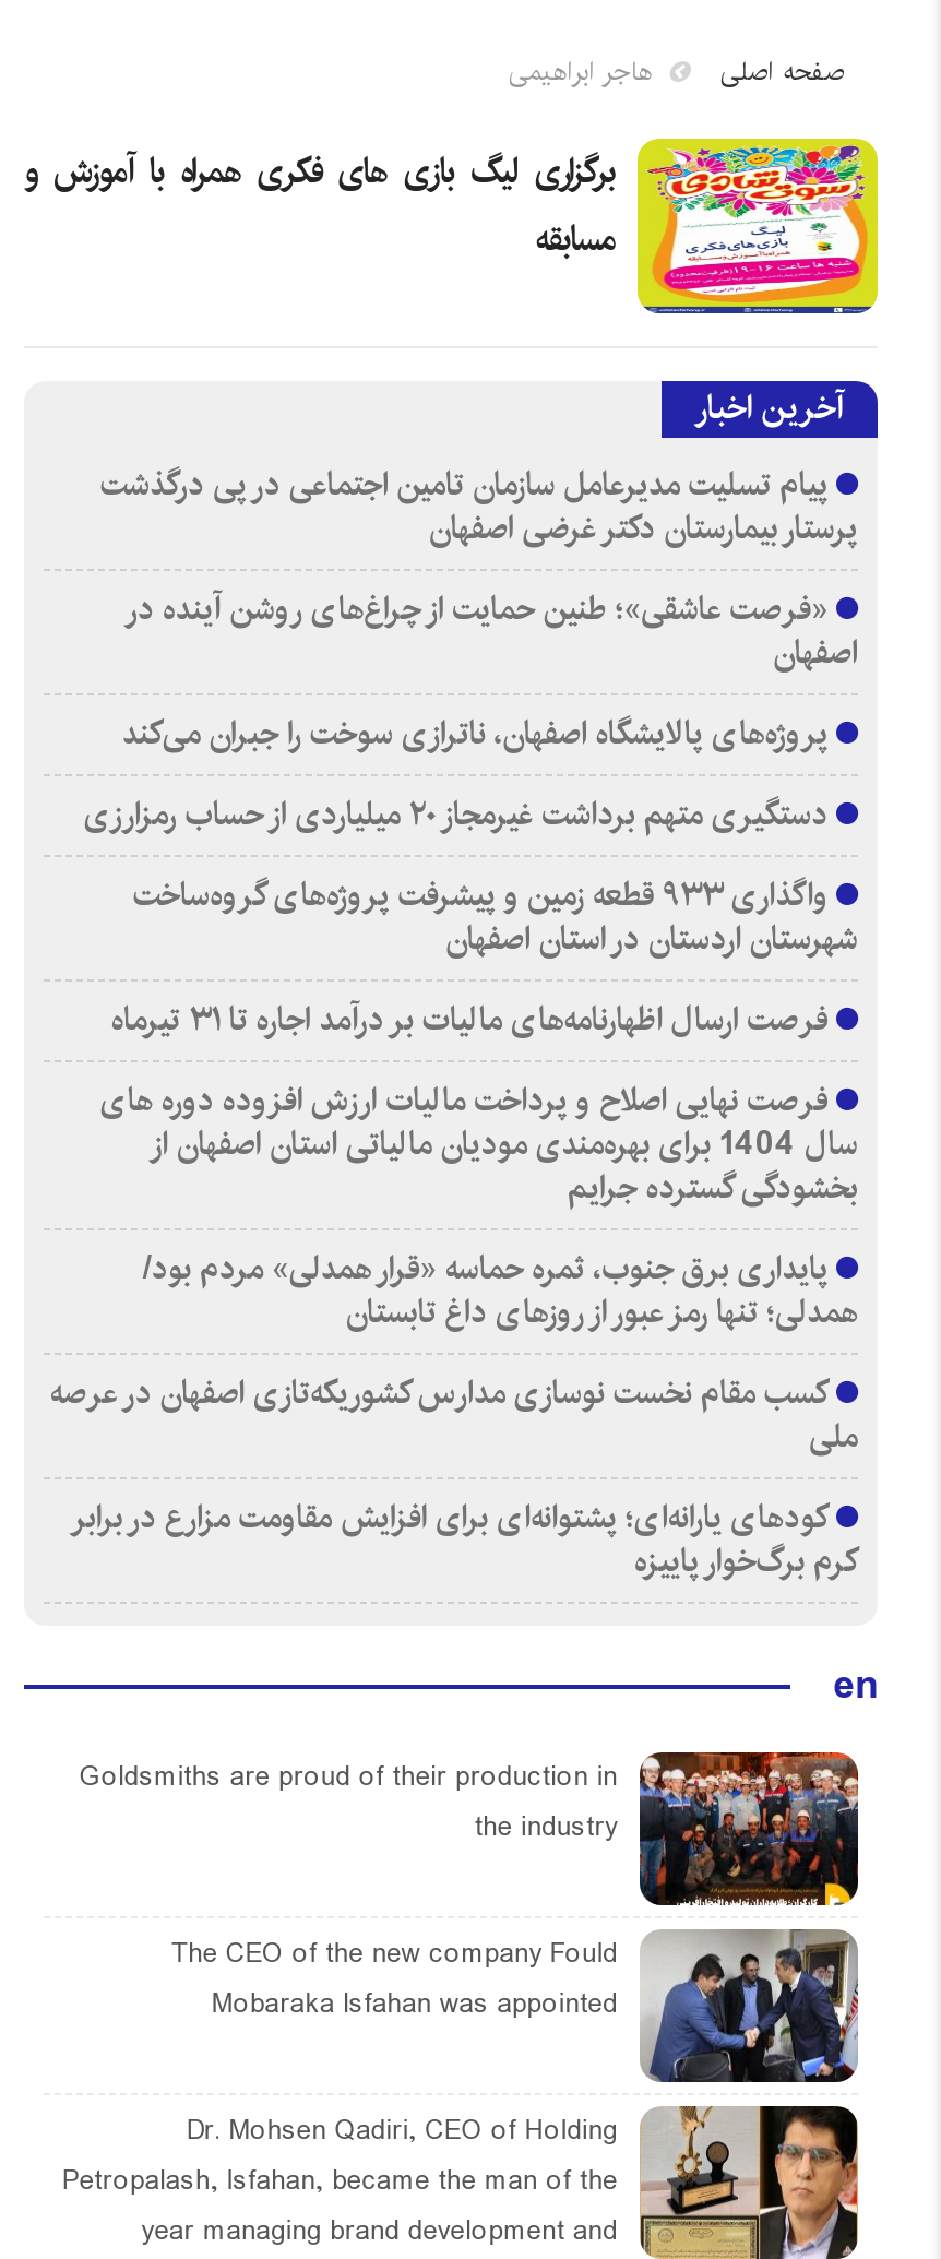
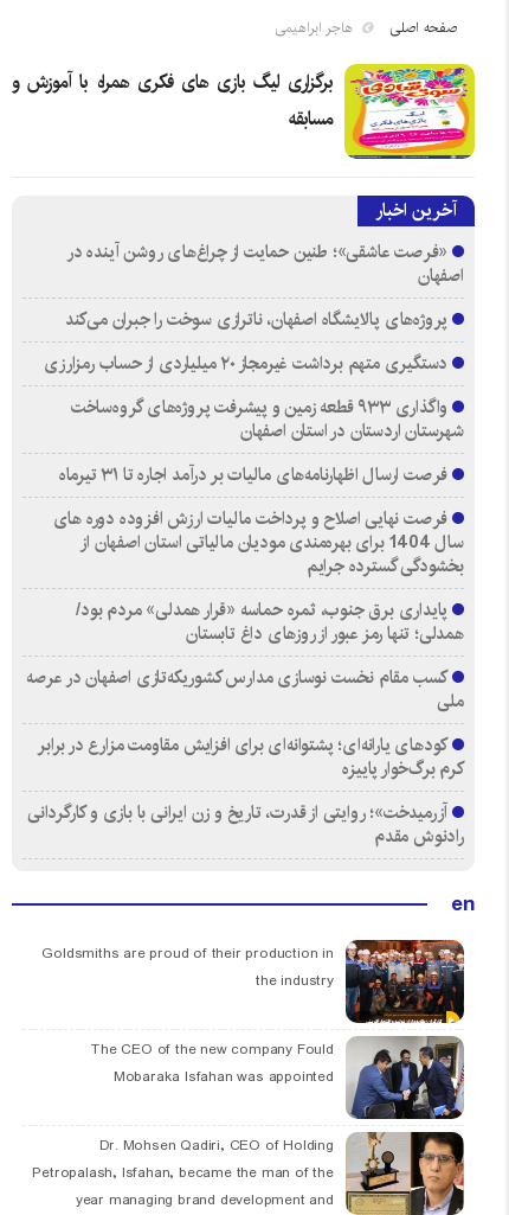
- پیام تسلیت مدیرعامل سازمان تامین اجتماعی در پی درگذشت
- پرستار بیمارستان دکتر غرضی اصفهان

moved up: «فرصت عاشقی»؛ طنین حمایت از چراغ‌های روشن آینده در | اصفهان | پروژه‌های پالایشگاه اصفهان، ناترازی سوخت را جبران می‌کند | ... | کودهای یارانه‌ای؛ پشتوانه‌ای برای افزایش مقاومت مزارع در برابر | کرم برگ‌خوار پاییزه

+ آزرمیدخت»؛ روایتی از قدرت، تاریخ و زن ایرانی با بازی و کارگردانی
+ رادنوش مقدم
